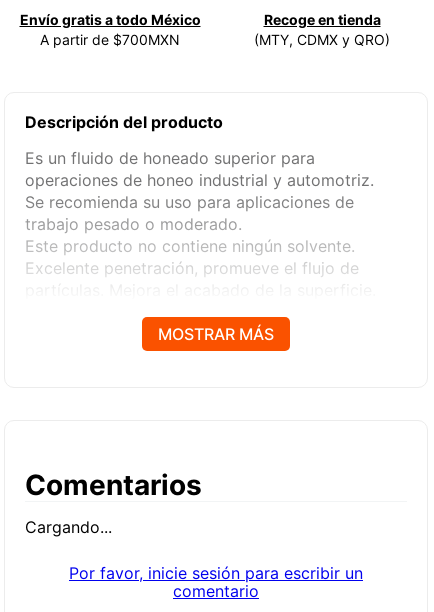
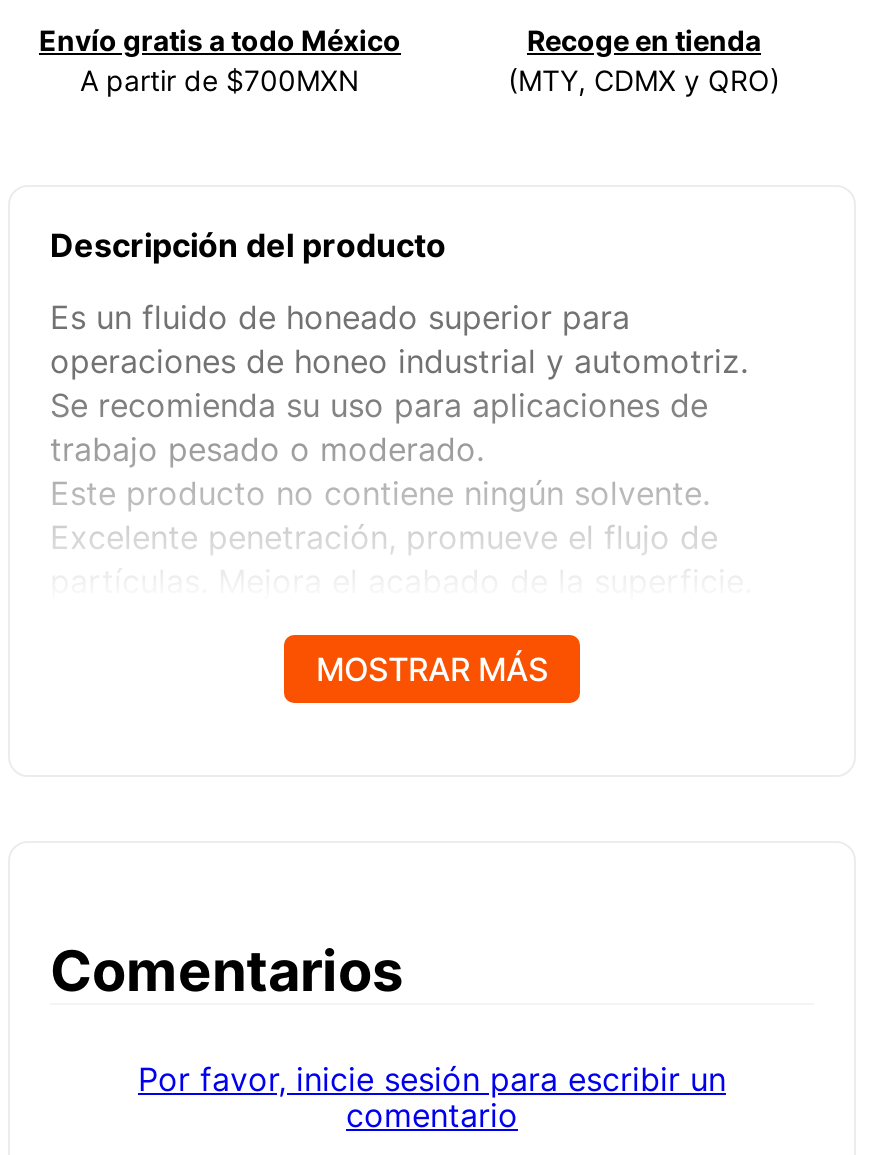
- Cargando...
